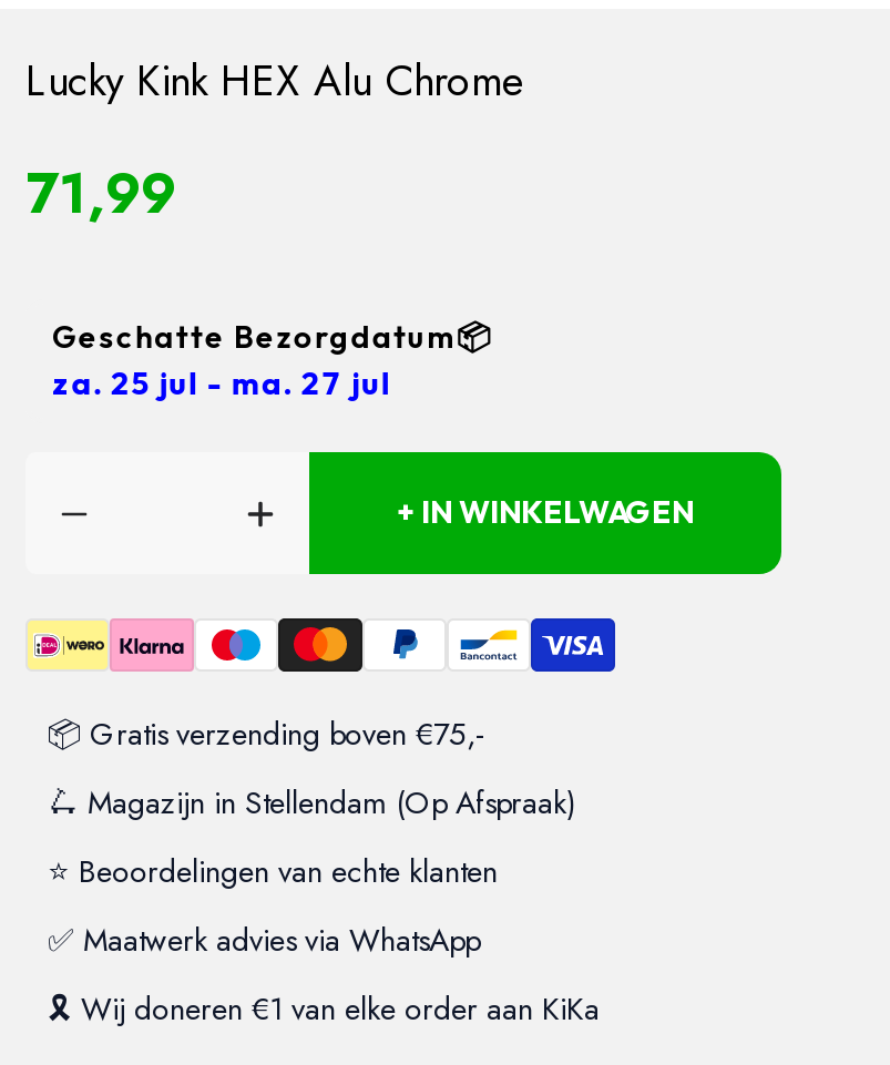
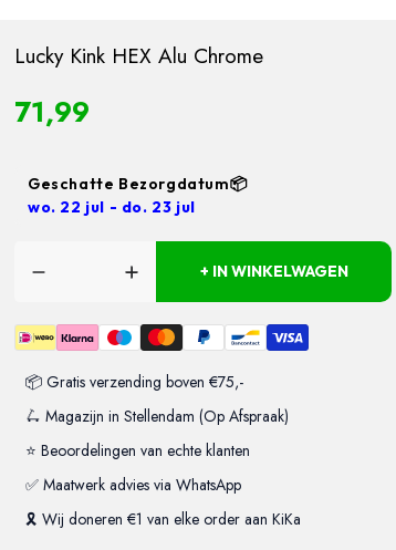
- za. 25 jul - ma. 27 jul
+ wo. 22 jul - do. 23 jul
